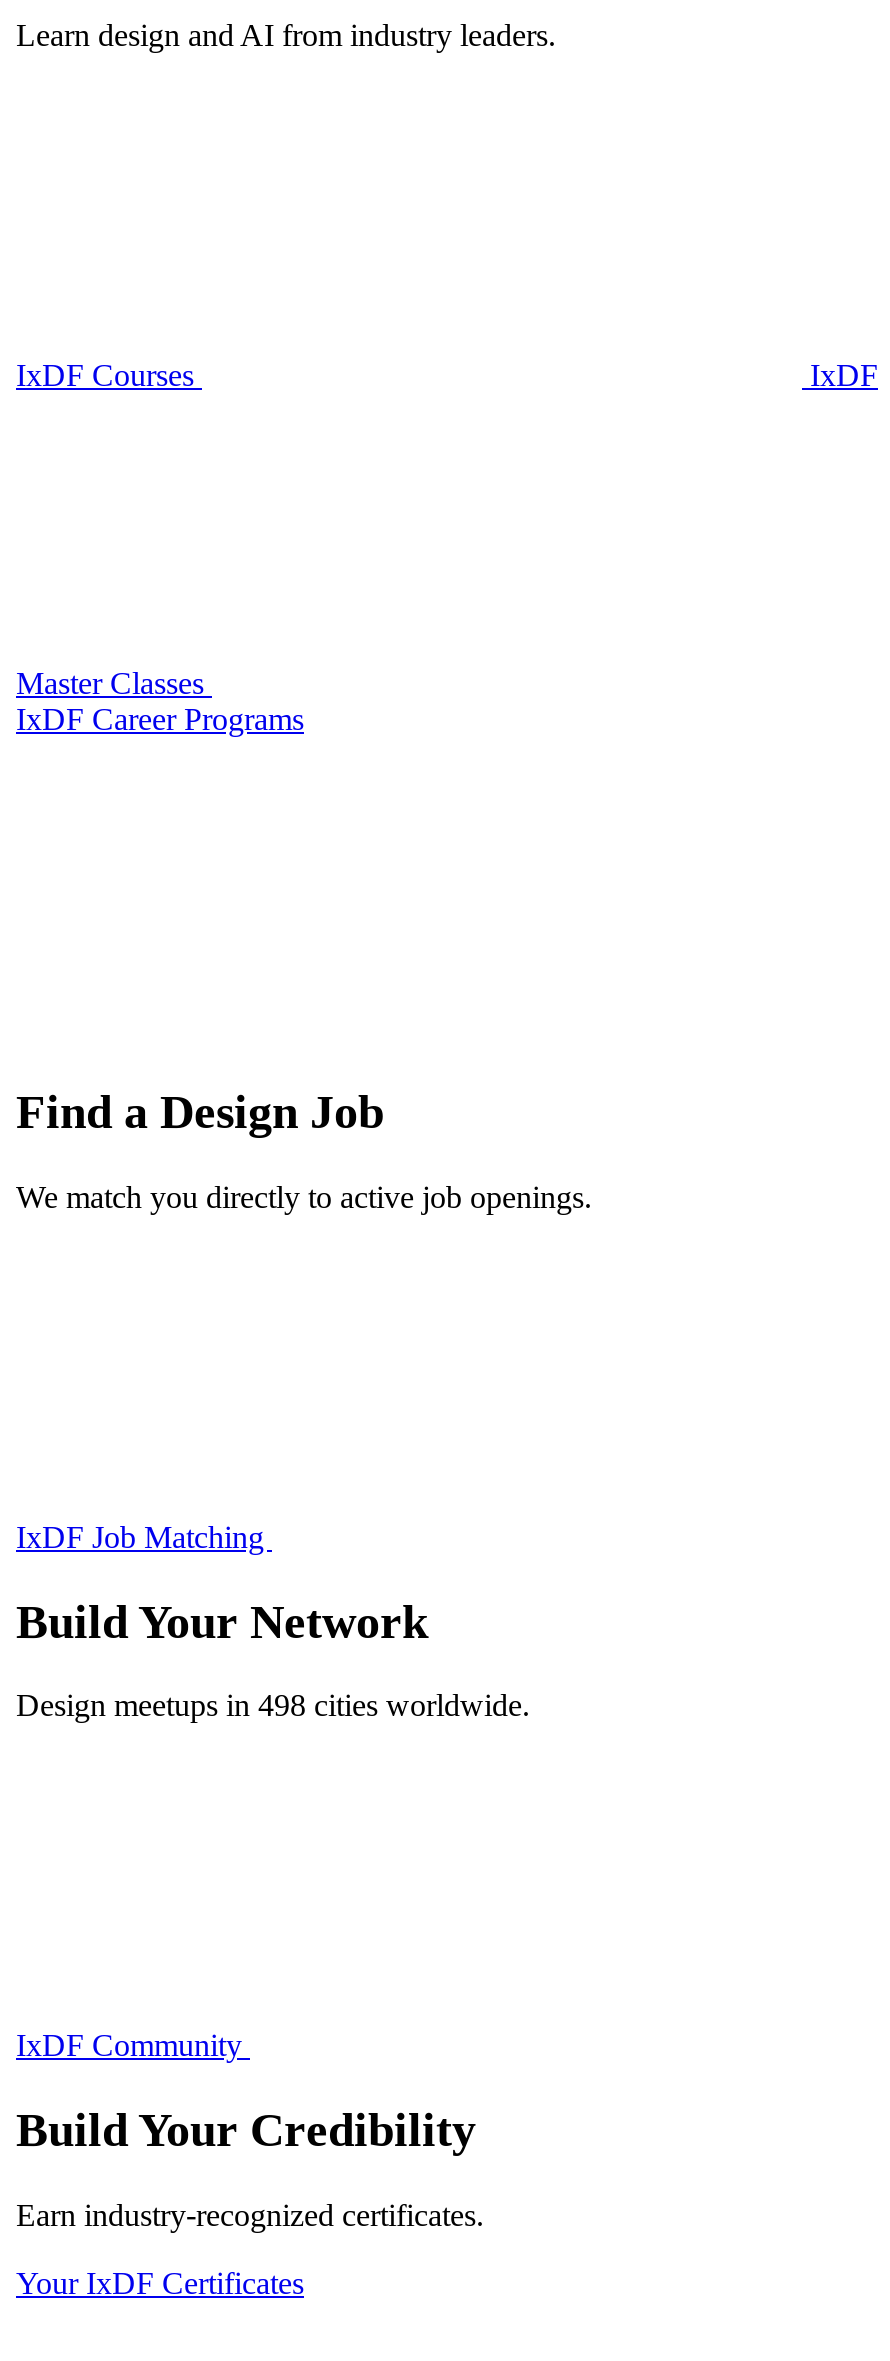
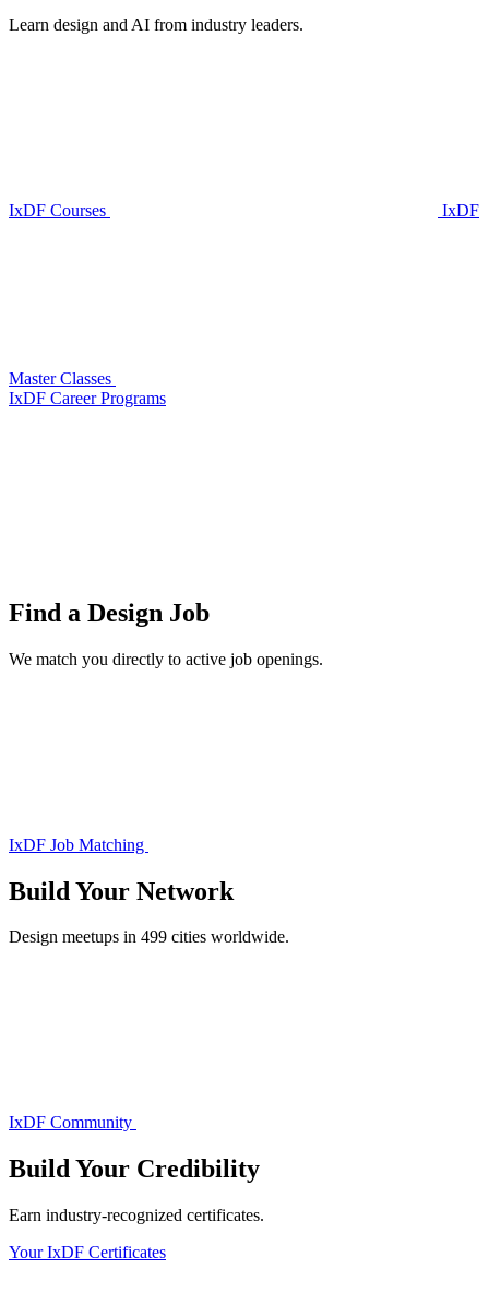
- Design meetups in 498 cities worldwide.
+ Design meetups in 499 cities worldwide.
